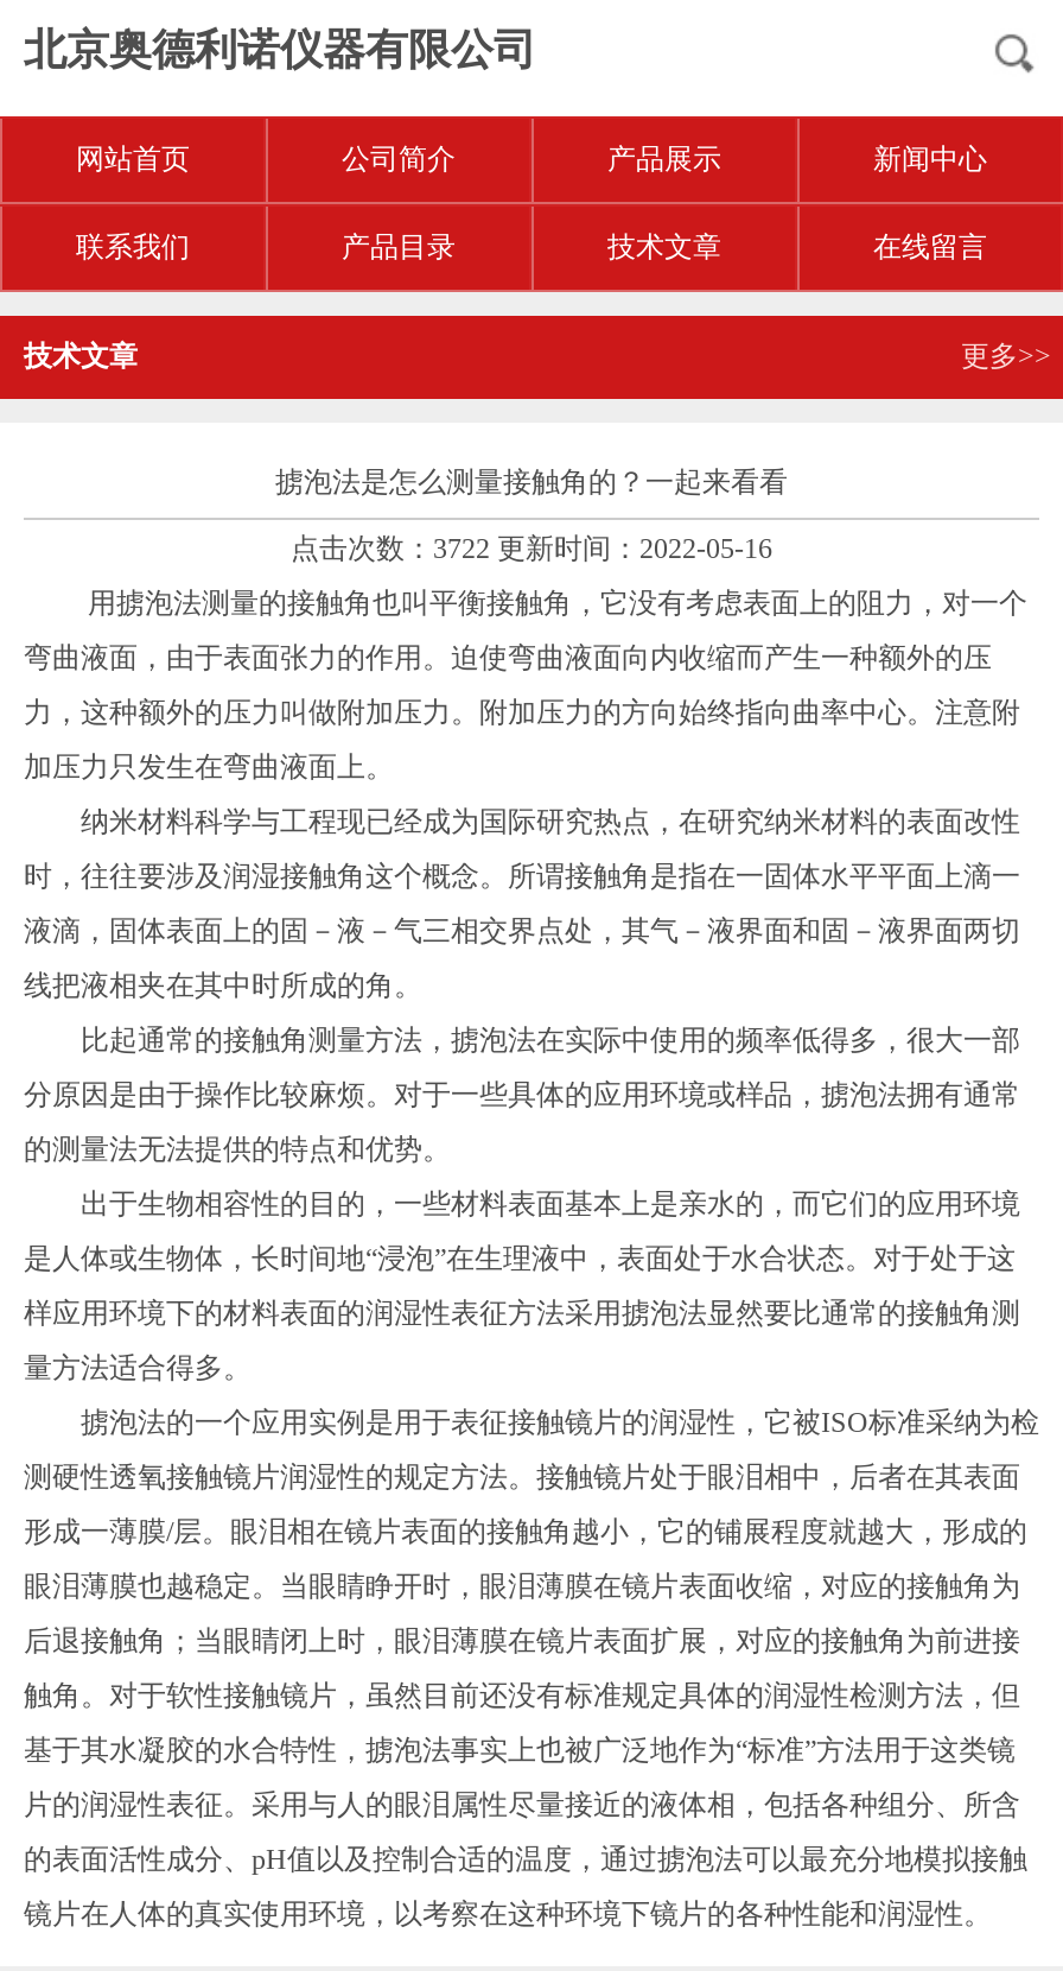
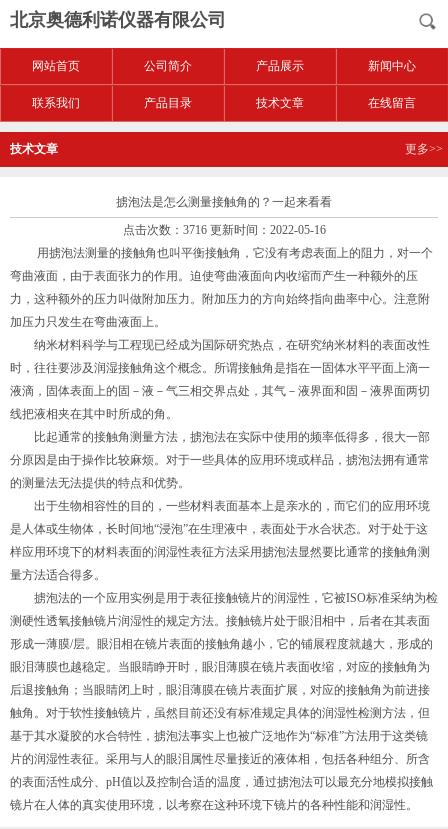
- 点击次数：3722 更新时间：2022-05-16
+ 点击次数：3716 更新时间：2022-05-16
